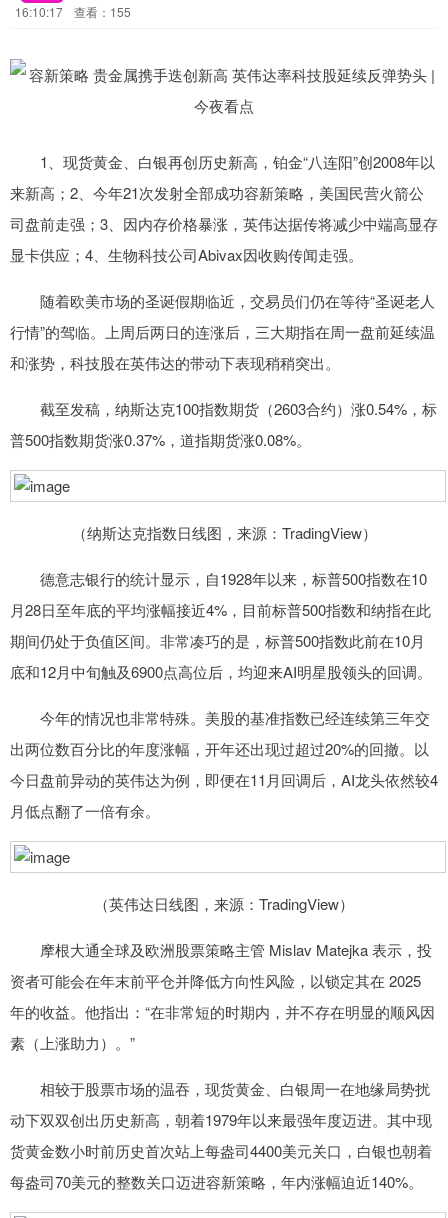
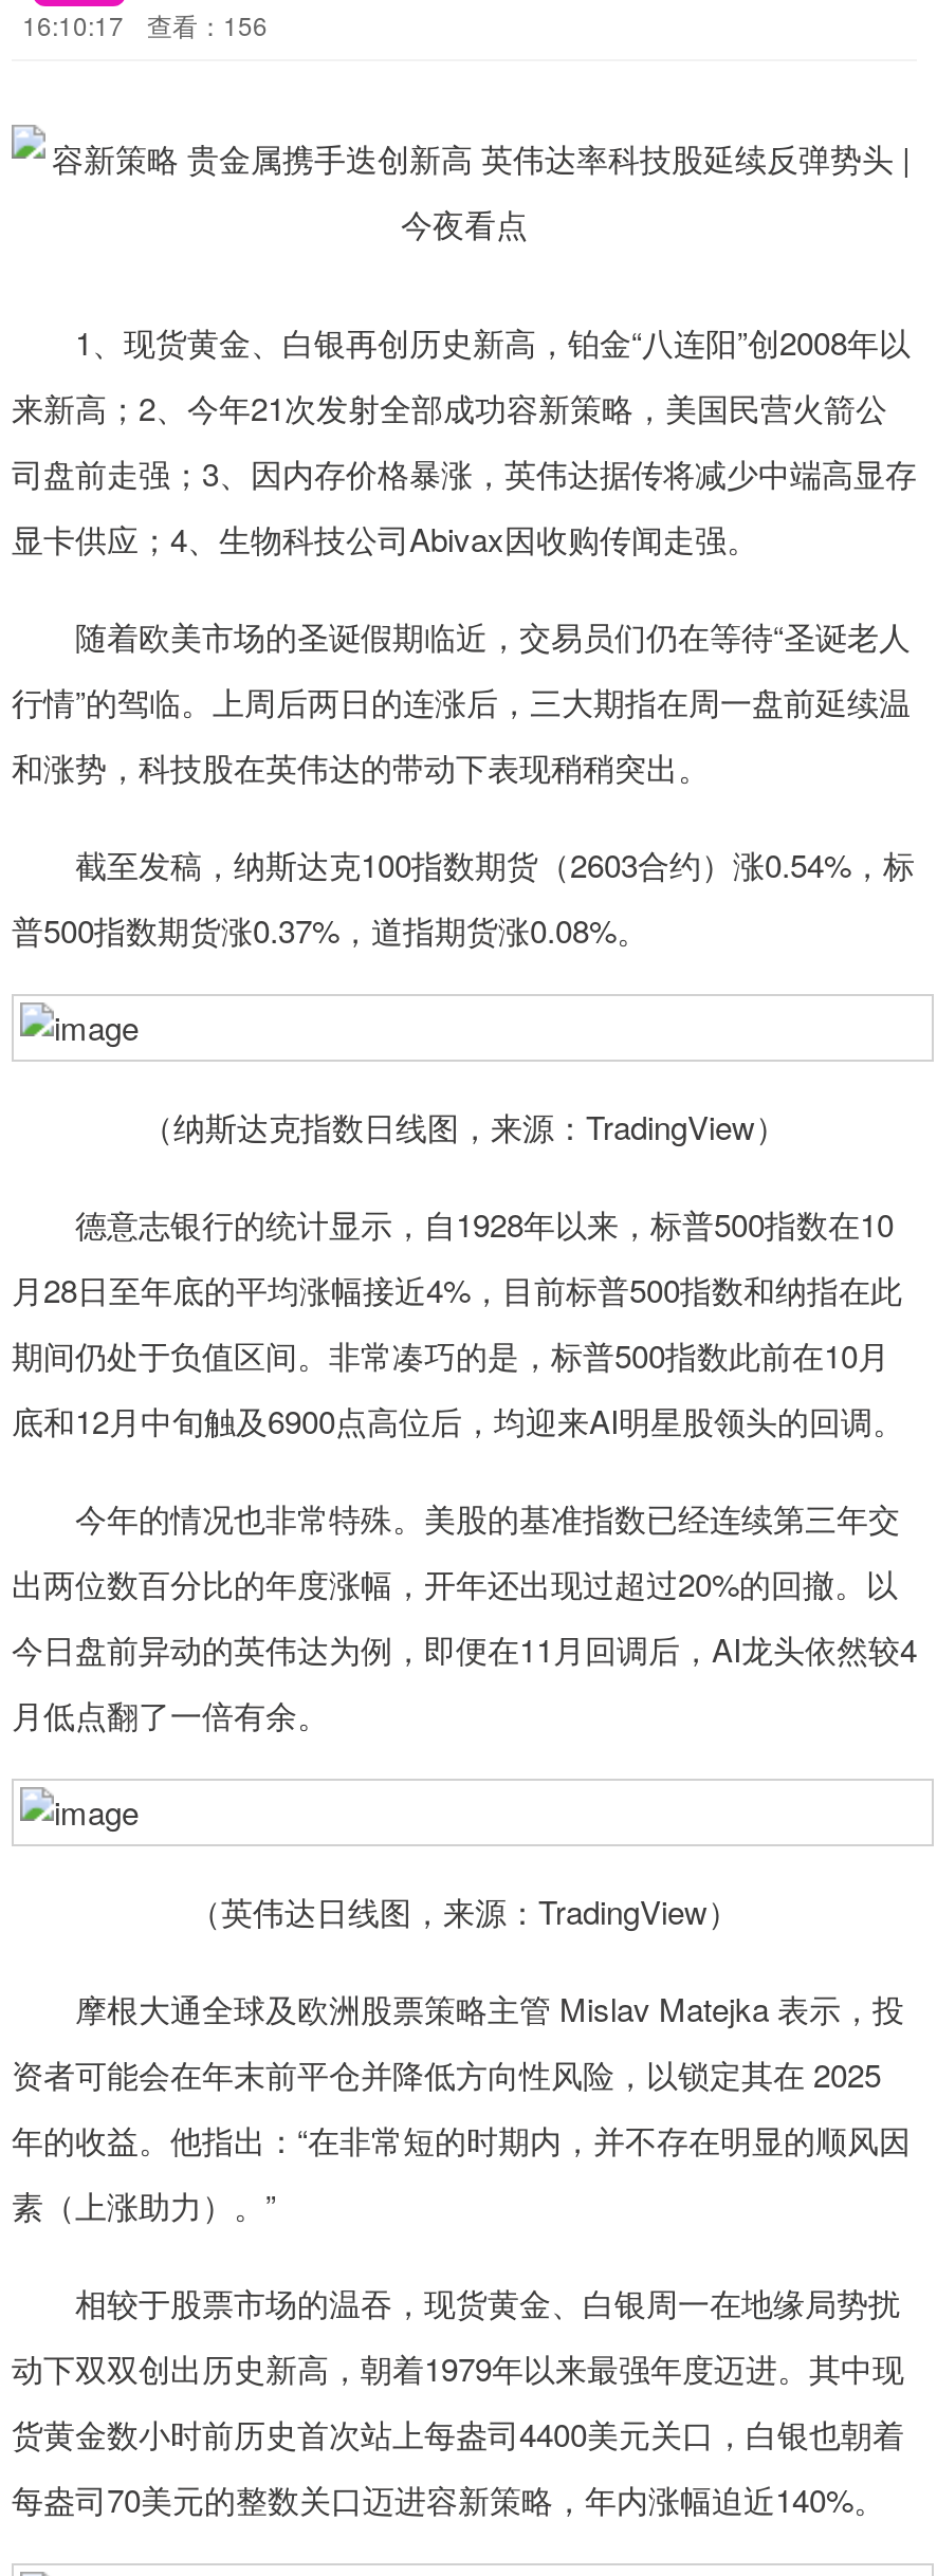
- 16:10:17 查看：155
+ 16:10:17 查看：156
